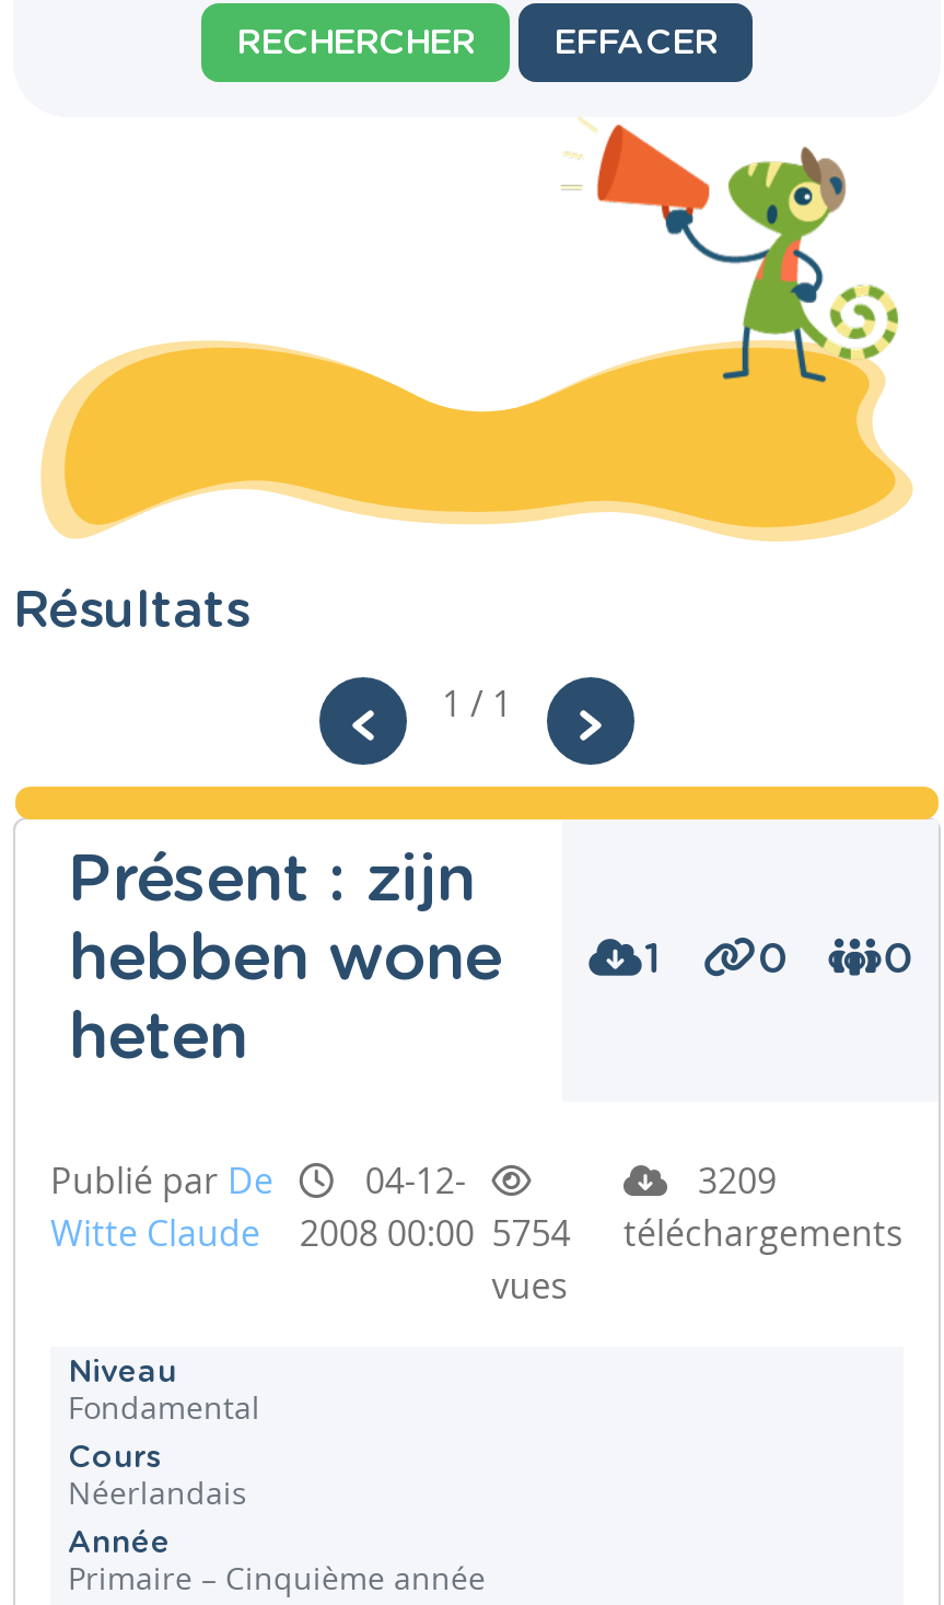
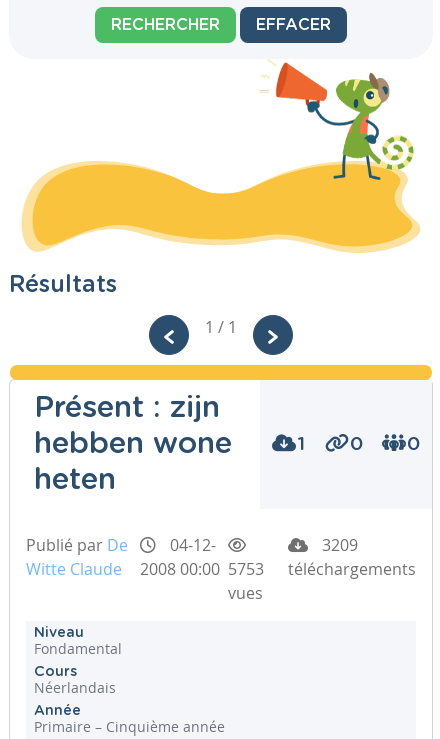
- Witte Claude 2008 00:00 5754 téléchargements
+ Witte Claude 2008 00:00 5753 téléchargements
